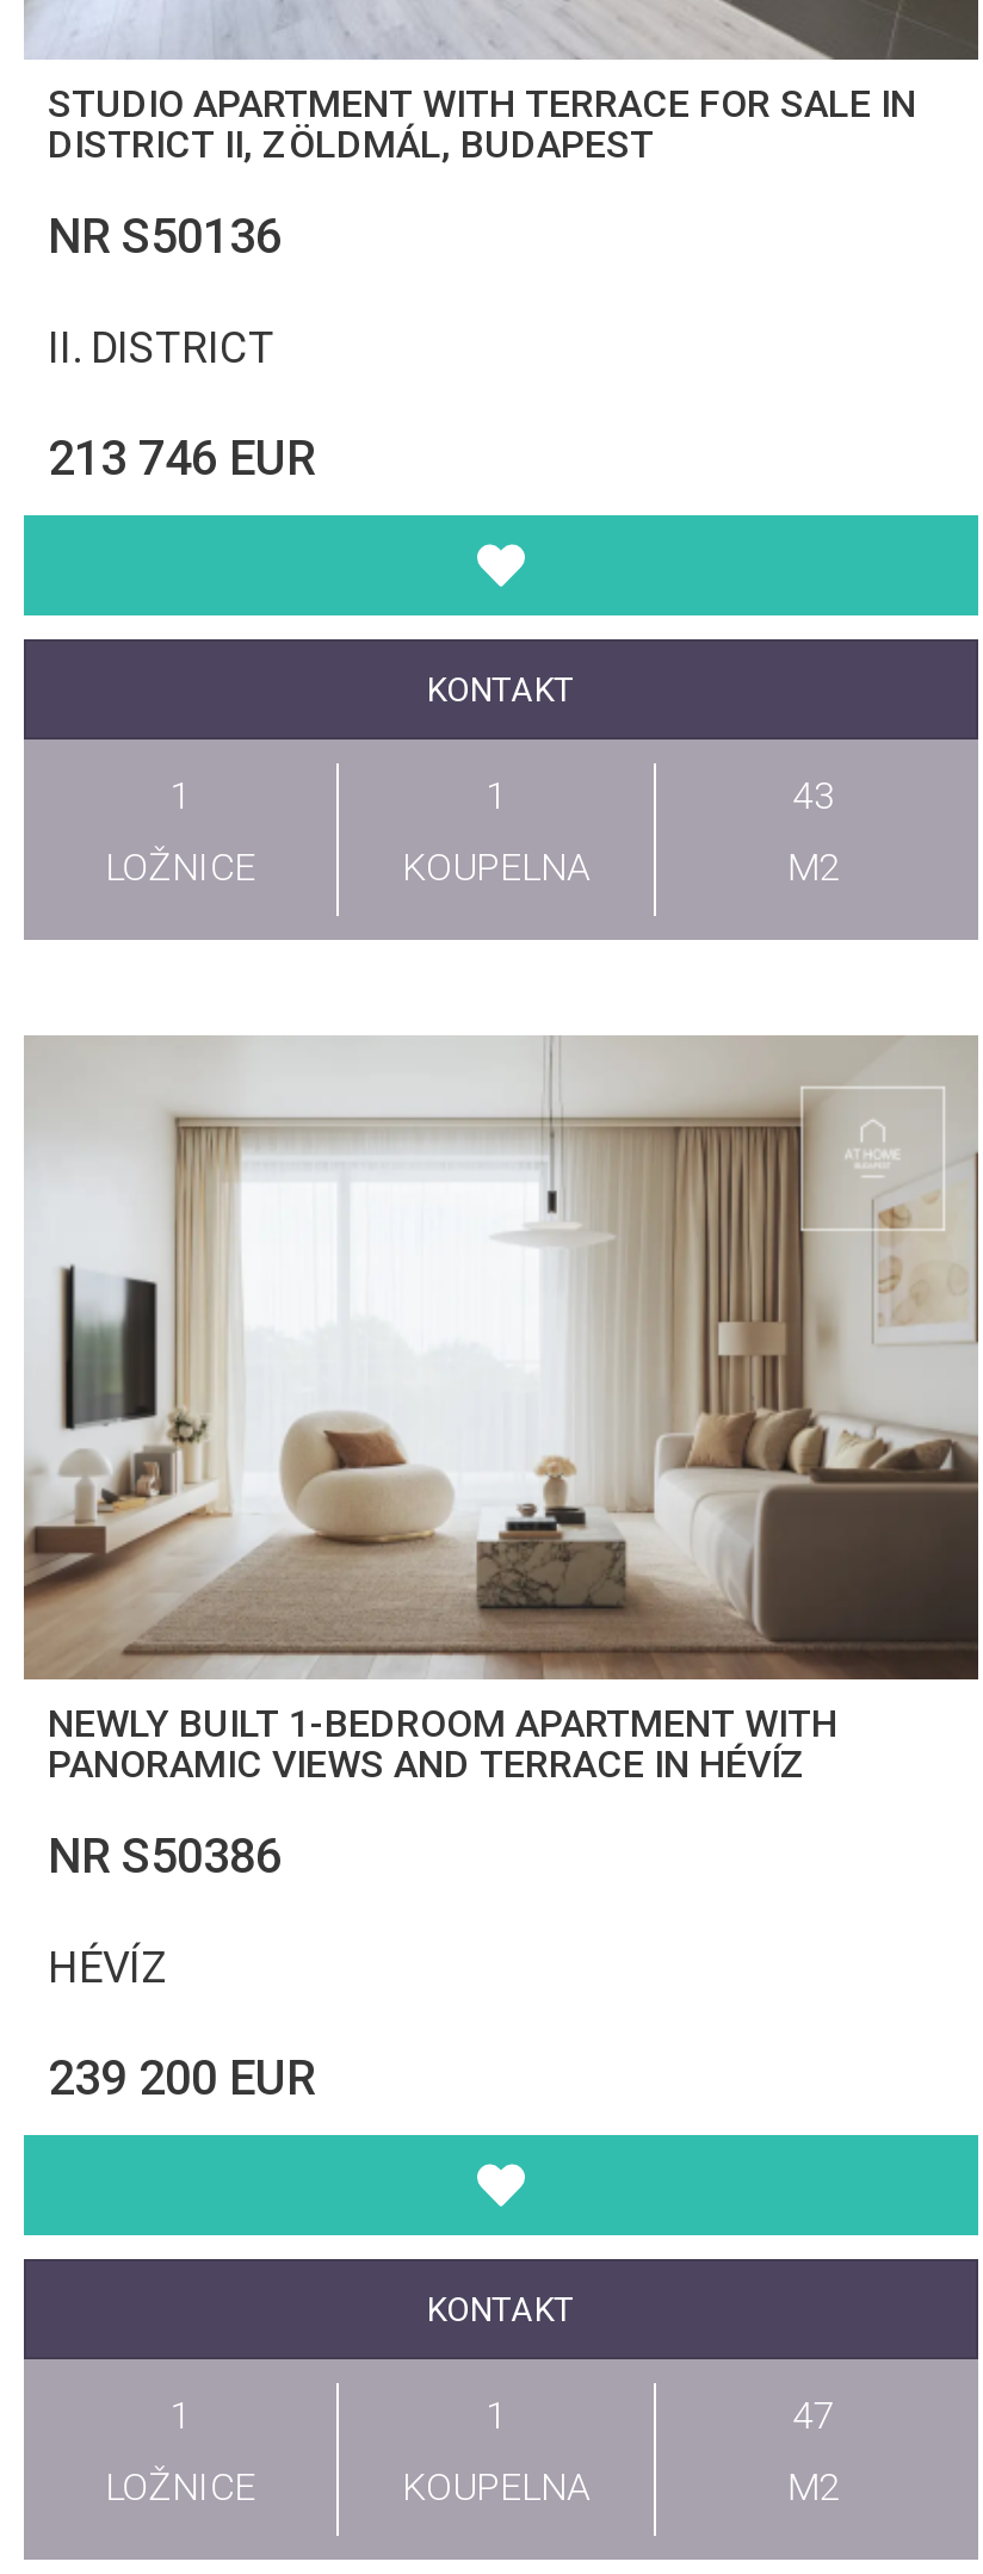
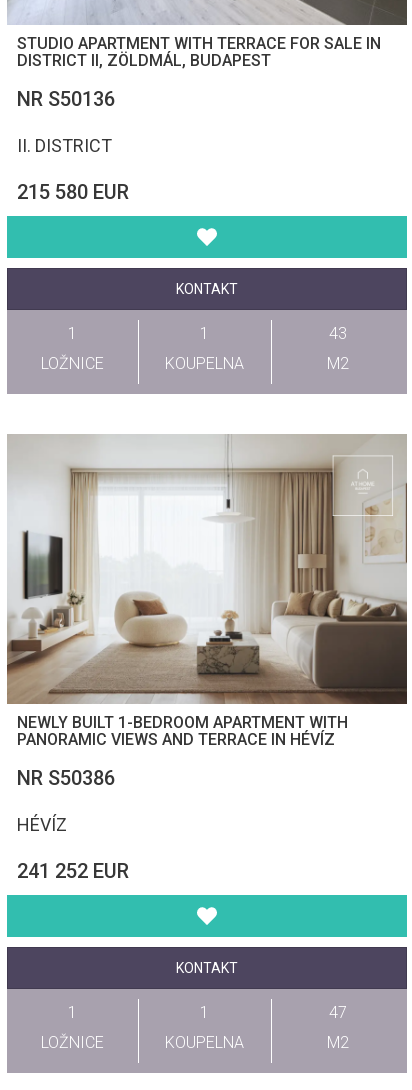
- 213 746 EUR
+ 215 580 EUR

- 239 200 EUR
+ 241 252 EUR
